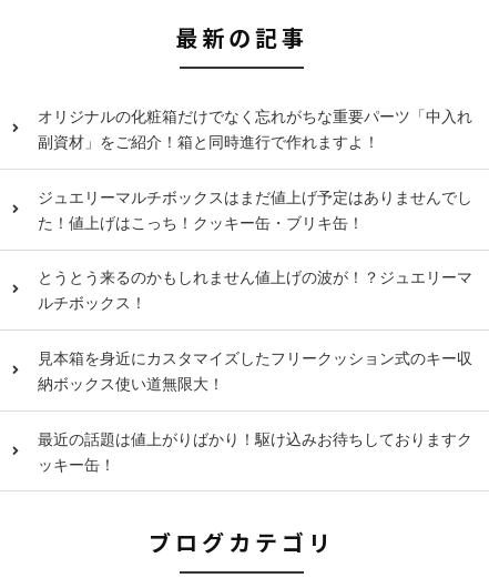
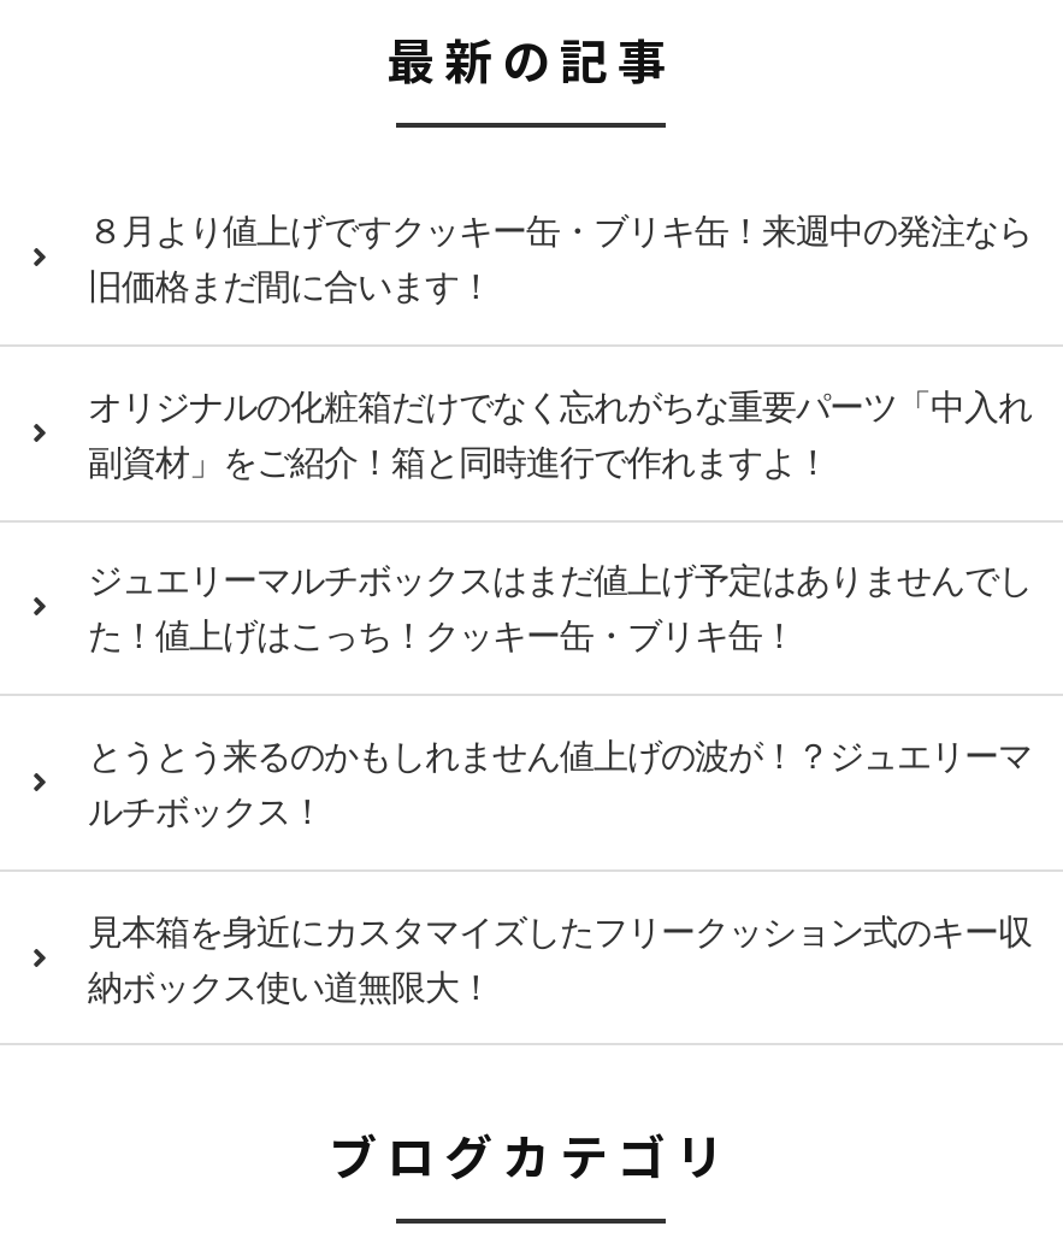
+ ８月より値上げですクッキー缶・ブリキ缶！来週中の発注なら
+ 旧価格まだ間に合います！

moved down: オリジナルの化粧箱だけでなく忘れがちな重要パーツ「中入れ | 副資材」をご紹介！箱と同時進行で作れますよ！ | ジュエリーマルチボックスはまだ値上げ予定はありませんでし | た！値上げはこっち！クッキー缶・ブリキ缶！ | とうとう来るのかもしれません値上げの波が！？ジュエリーマ | ルチボックス！ | 見本箱を身近にカスタマイズしたフリークッション式のキー収 | 納ボックス使い道無限大！

- 最近の話題は値上がりばかり！駆け込みお待ちしておりますク
- ッキー缶！
